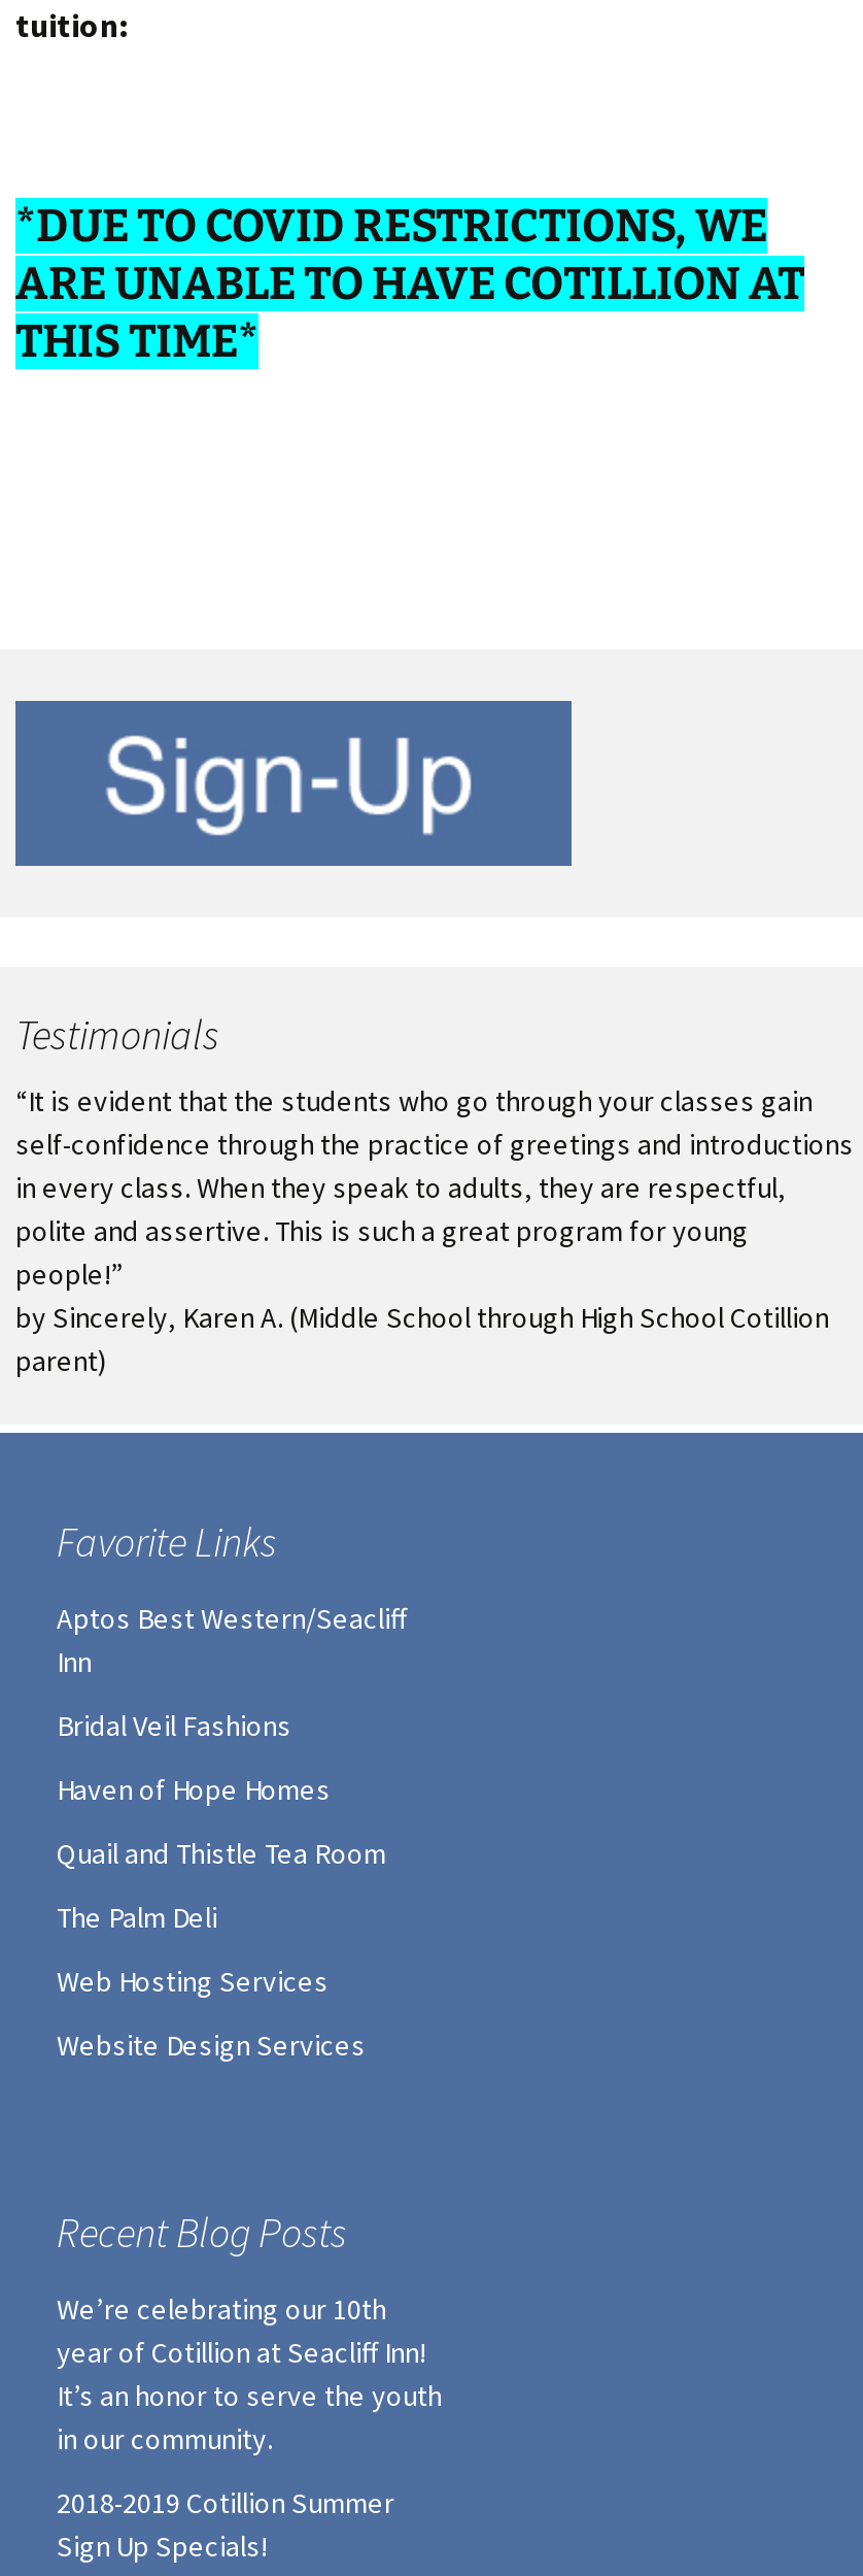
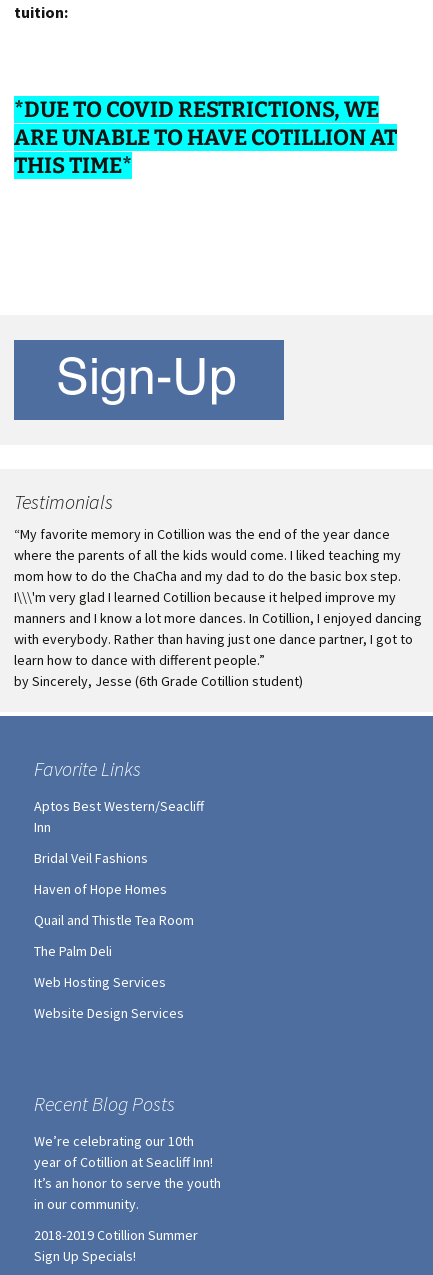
- “It is evident that the students who go through your classes gain
- self-confidence through the practice of greetings and introductions
- in every class. When they speak to adults, they are respectful,
- polite and assertive. This is such a great program for young
- people!”
- by Sincerely, Karen A. (Middle School through High School Cotillion
- parent)
+ “My favorite memory in Cotillion was the end of the year dance
+ where the parents of all the kids would come. I liked teaching my
+ mom how to do the ChaCha and my dad to do the basic box step.
+ I\\\'m very glad I learned Cotillion because it helped improve my
+ manners and I know a lot more dances. In Cotillion, I enjoyed dancing
+ with everybody. Rather than having just one dance partner, I got to
+ learn how to dance with different people.”
+ by Sincerely, Jesse (6th Grade Cotillion student)
